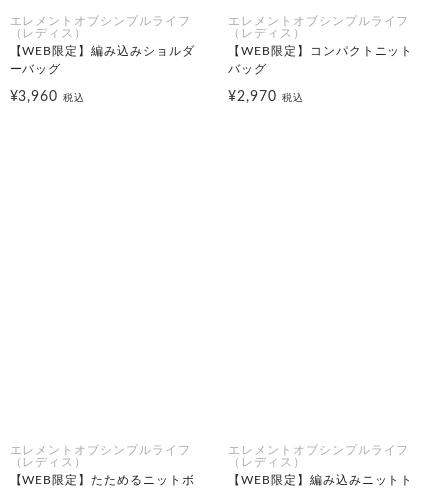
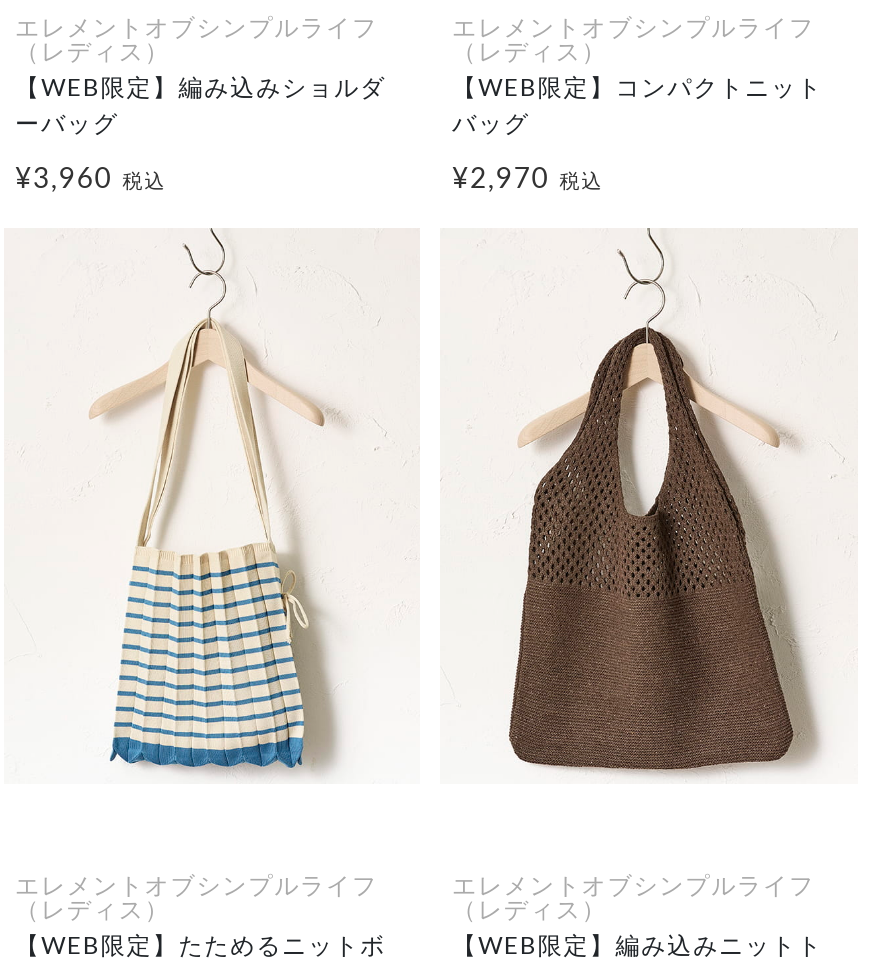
+ [image]

+ [image]
